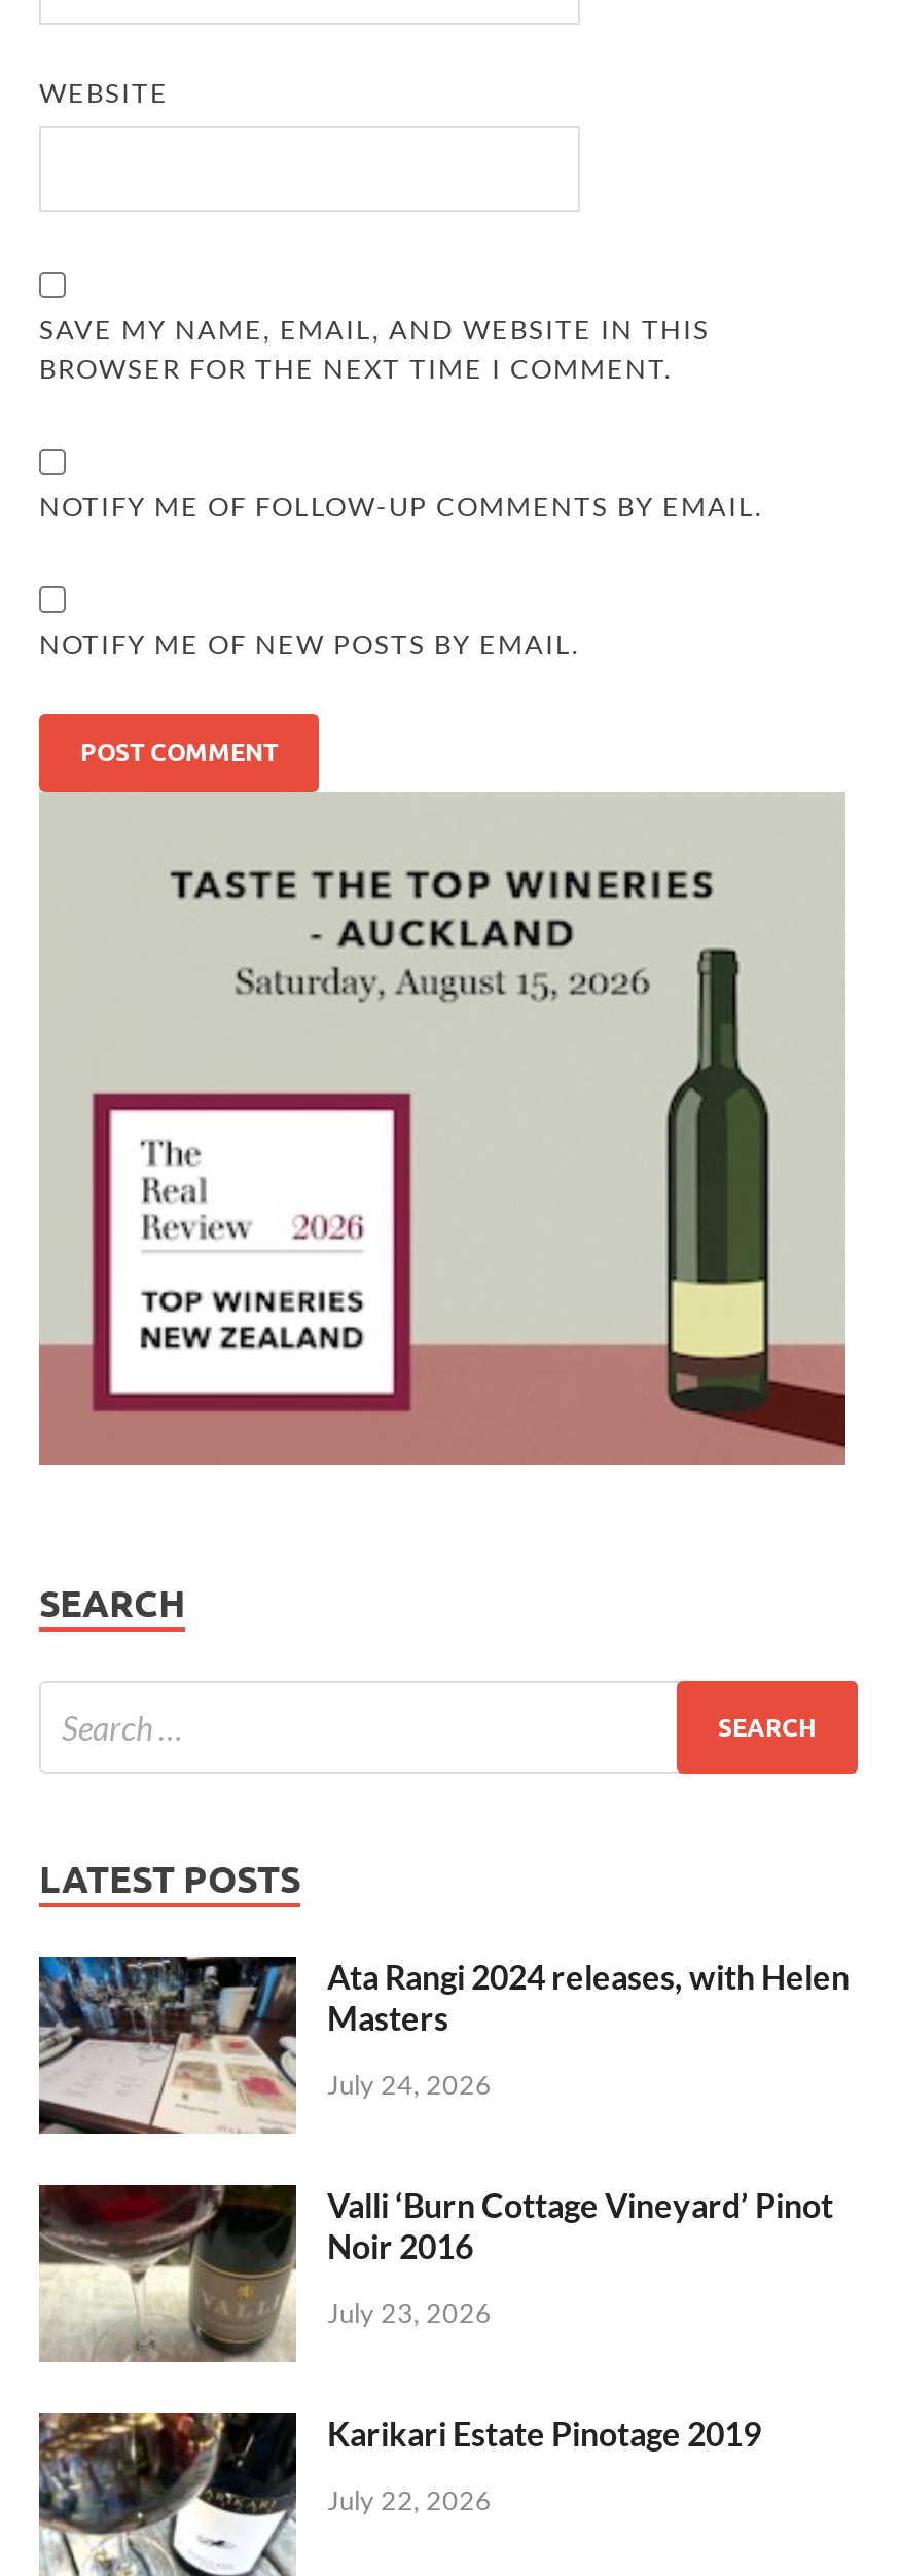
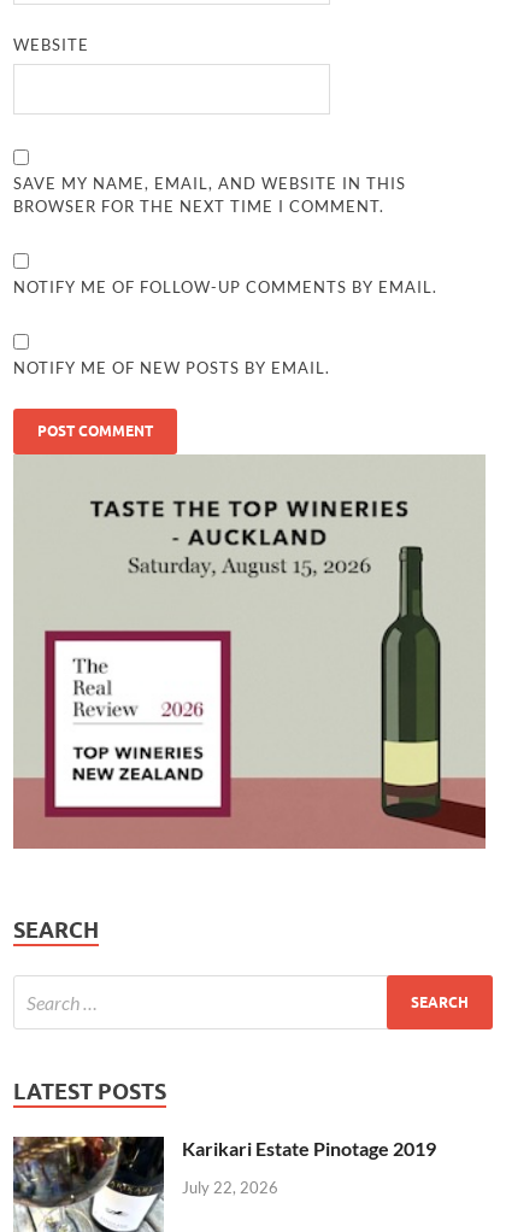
- [image]
- Ata Rangi 2024 releases, with Helen
- Masters
- July 24, 2026
- Valli ‘Burn Cottage Vineyard’ Pinot
- Noir 2016
- July 23, 2026

- [image]
